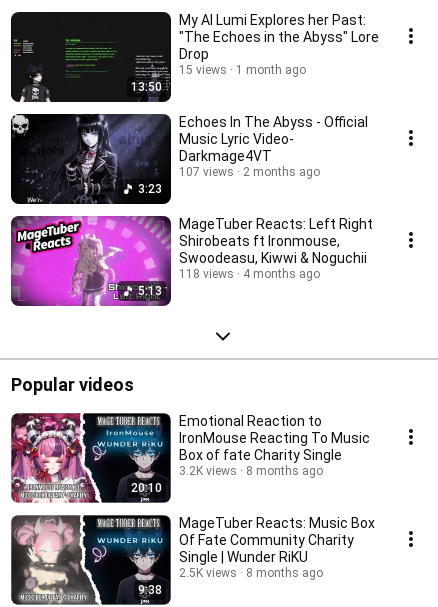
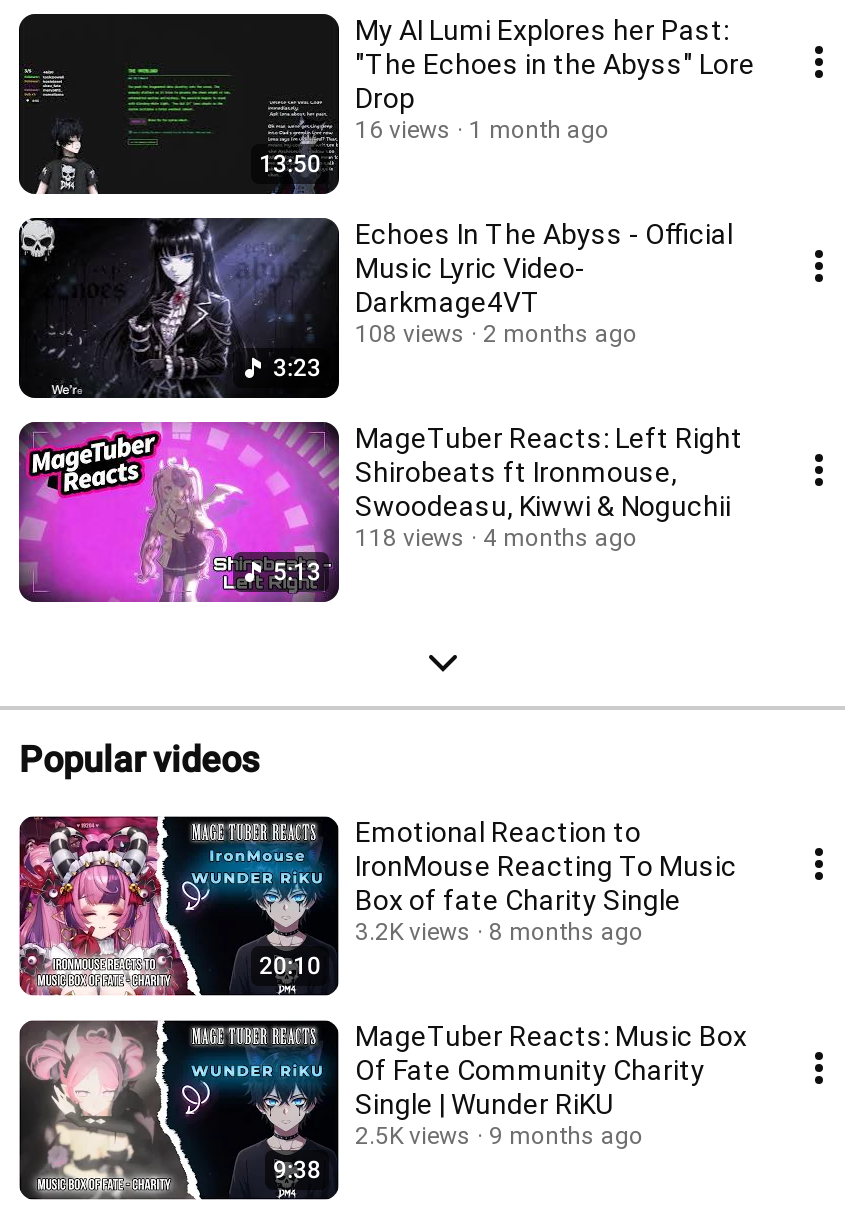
- 15 views 1 month ago
+ 16 views 1 month ago

- 107 views 2 months ago
+ 108 views 2 months ago

- 2.5K views 8 months ago
+ 2.5K views 9 months ago
